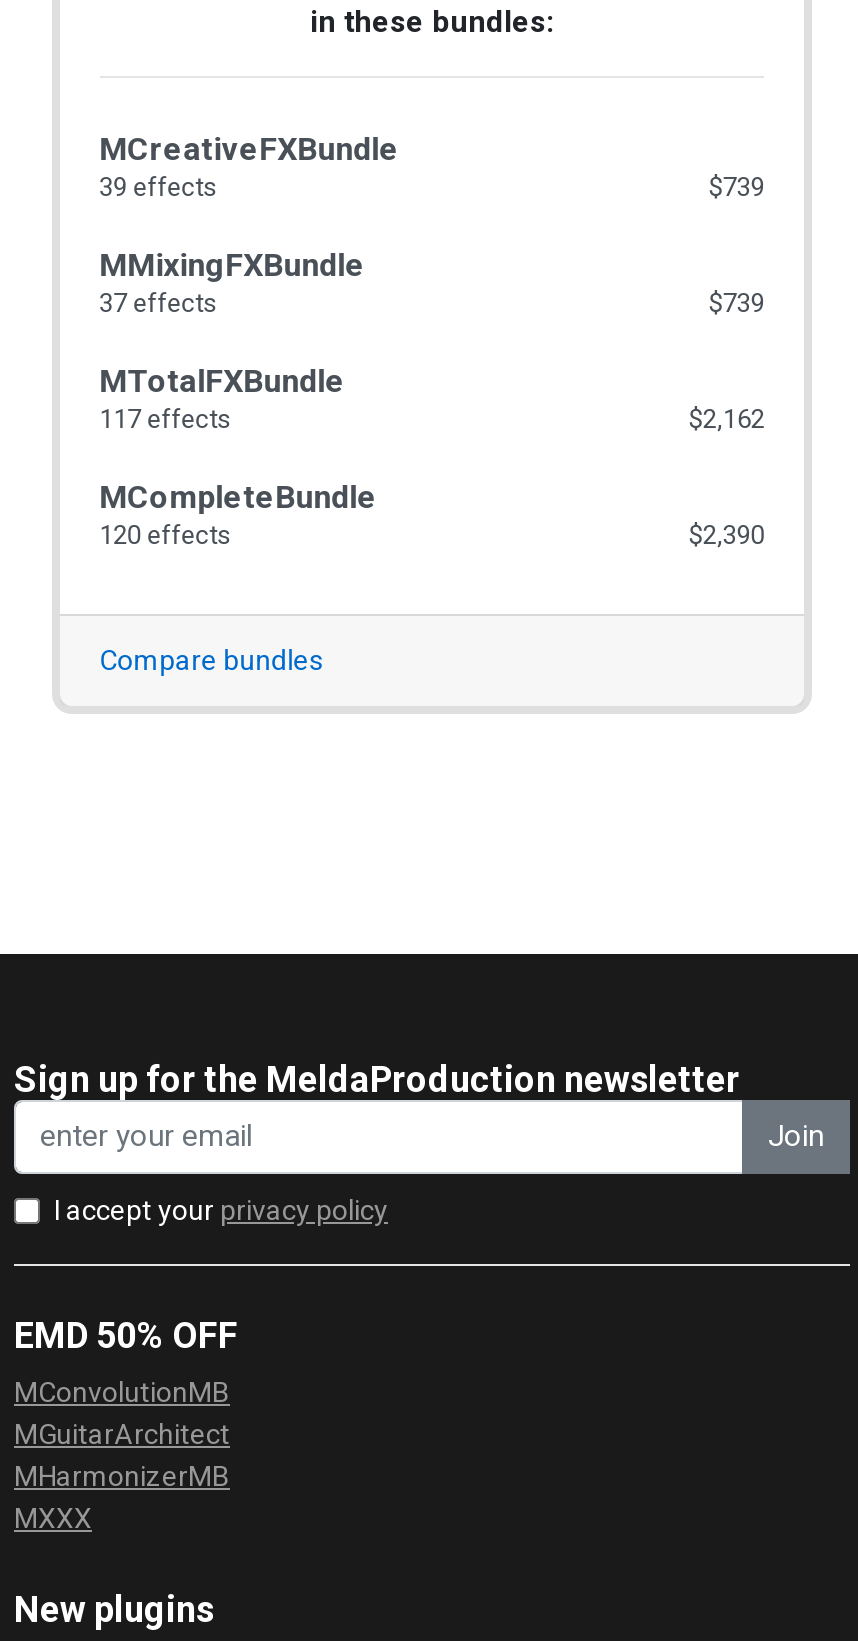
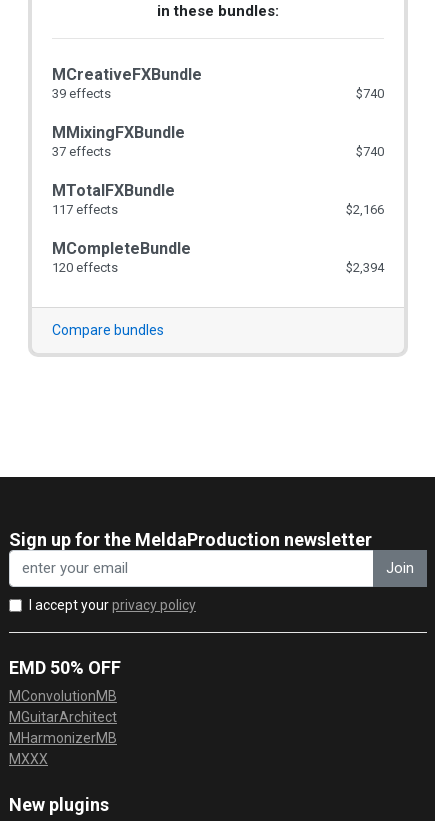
- $739
+ $740

- $739
+ $740

- $2,162
+ $2,166

- $2,390
+ $2,394
